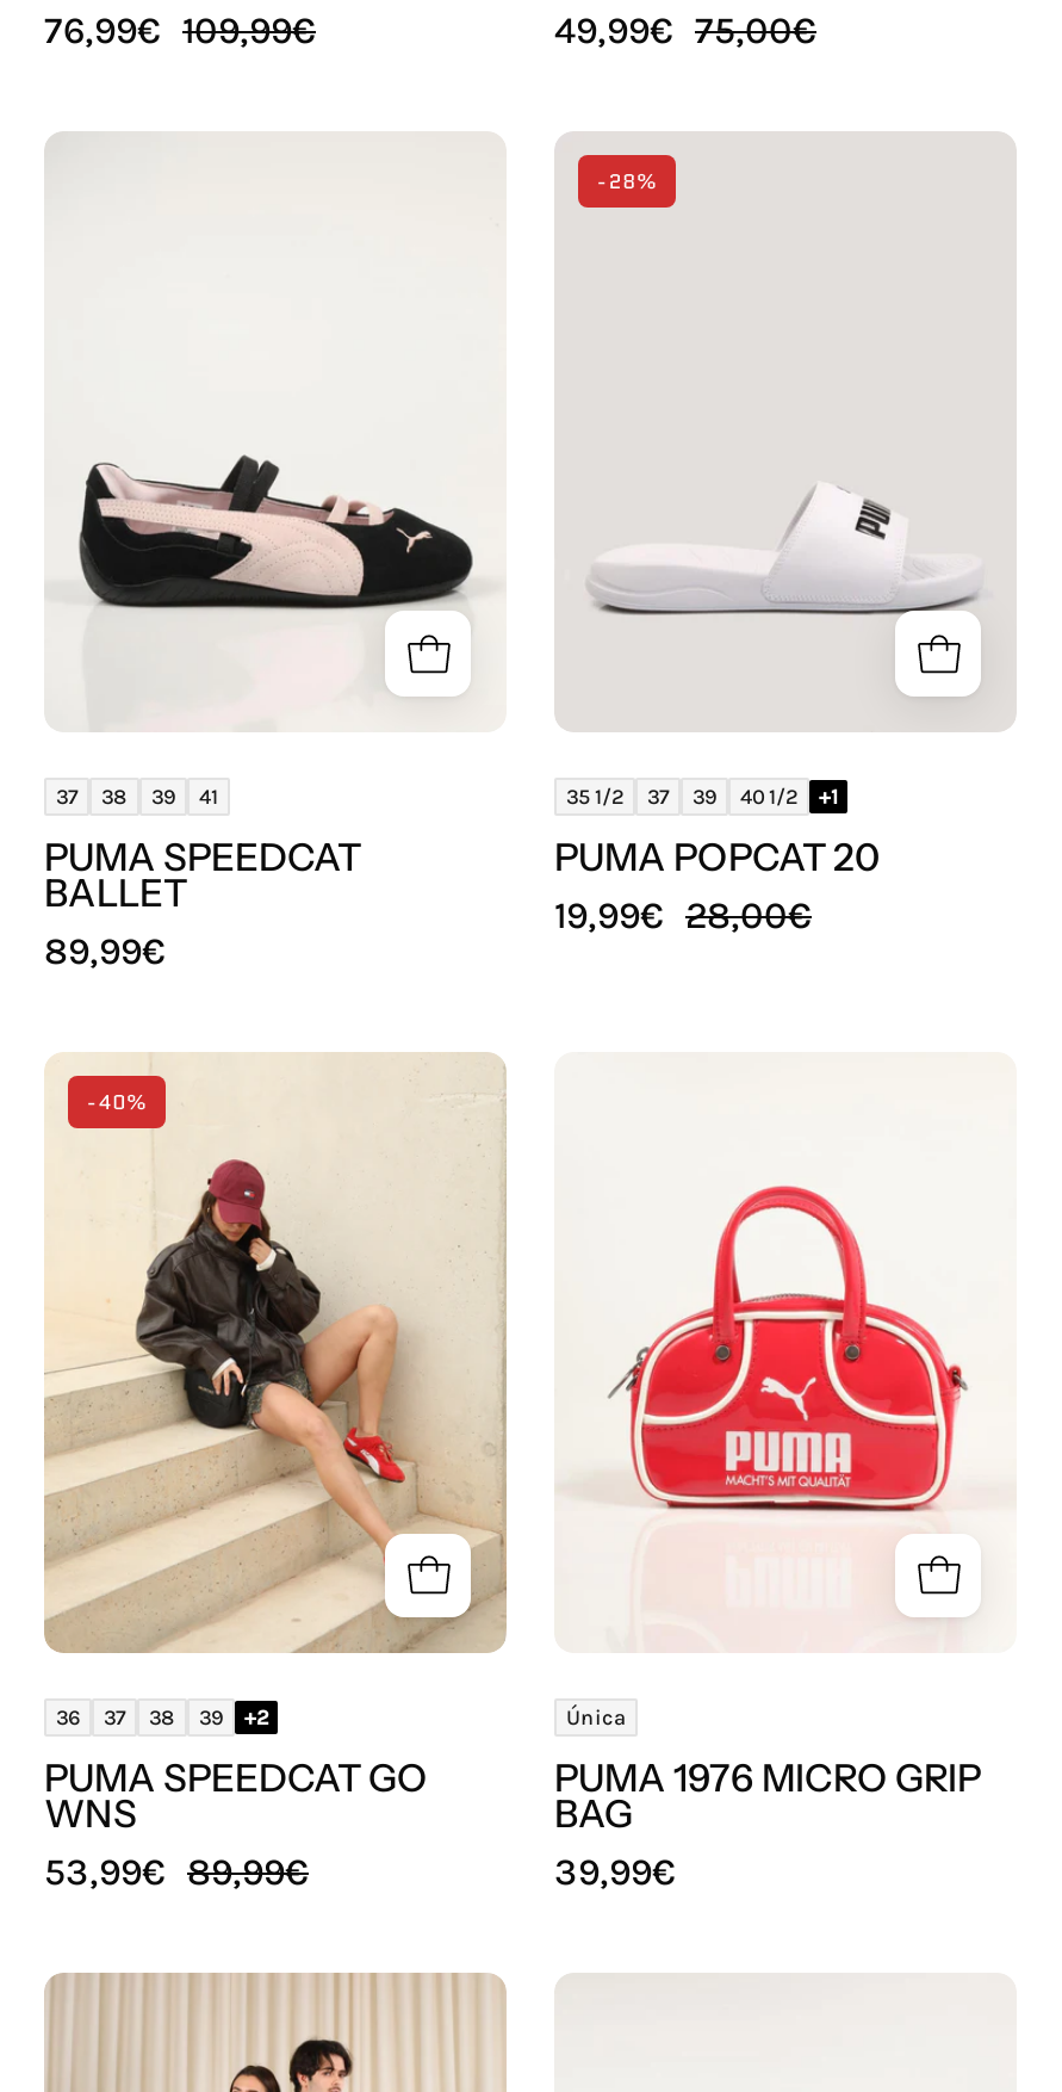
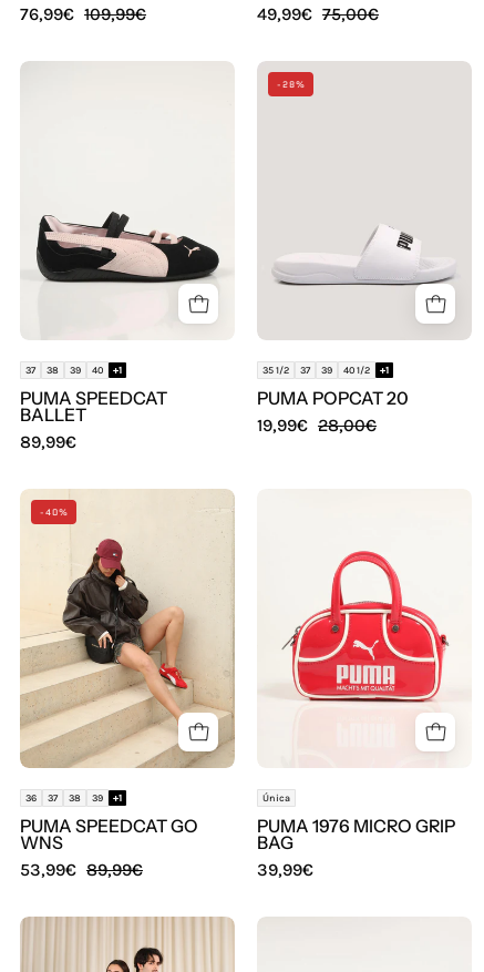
- 41
+ 40
+ +1

- 36 37 38 39 +2
+ 36 37 38 39 +1
